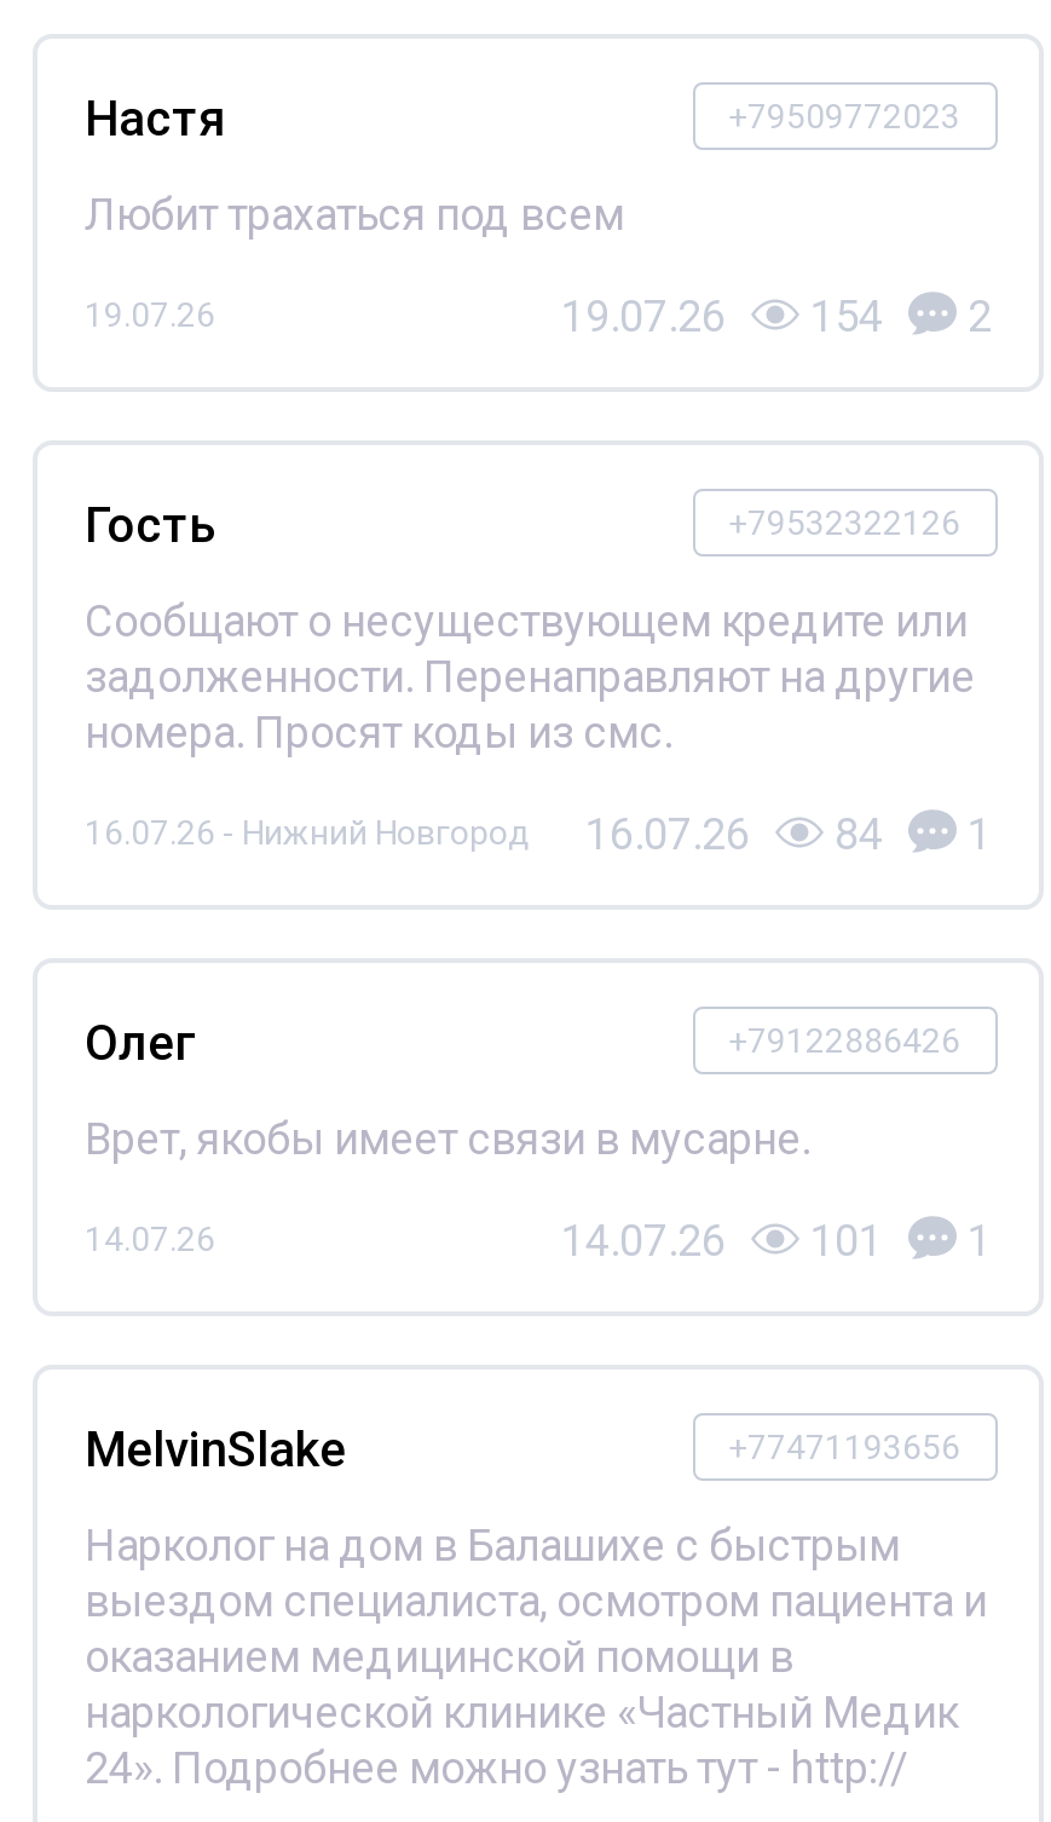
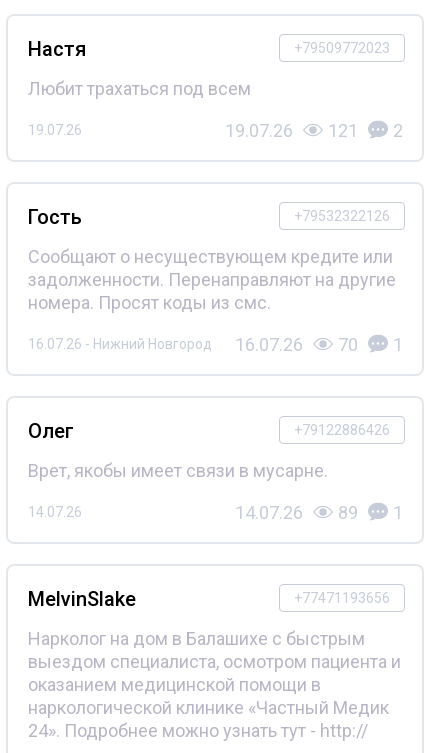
- 19.07.26 154 2
+ 19.07.26 121 2

- 16.07.26 - Нижний Новгород 16.07.26 84 1
+ 16.07.26 - Нижний Новгород 16.07.26 70 1

- 14.07.26 101 1
+ 14.07.26 89 1
